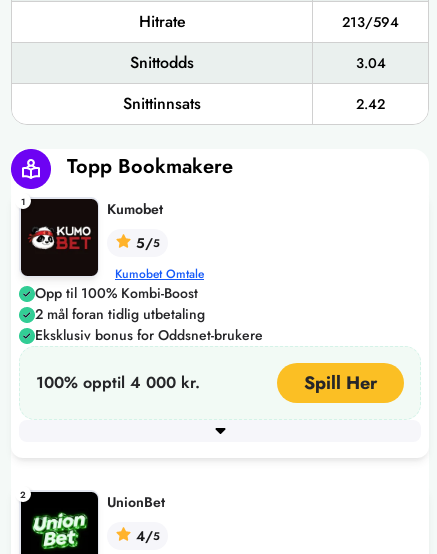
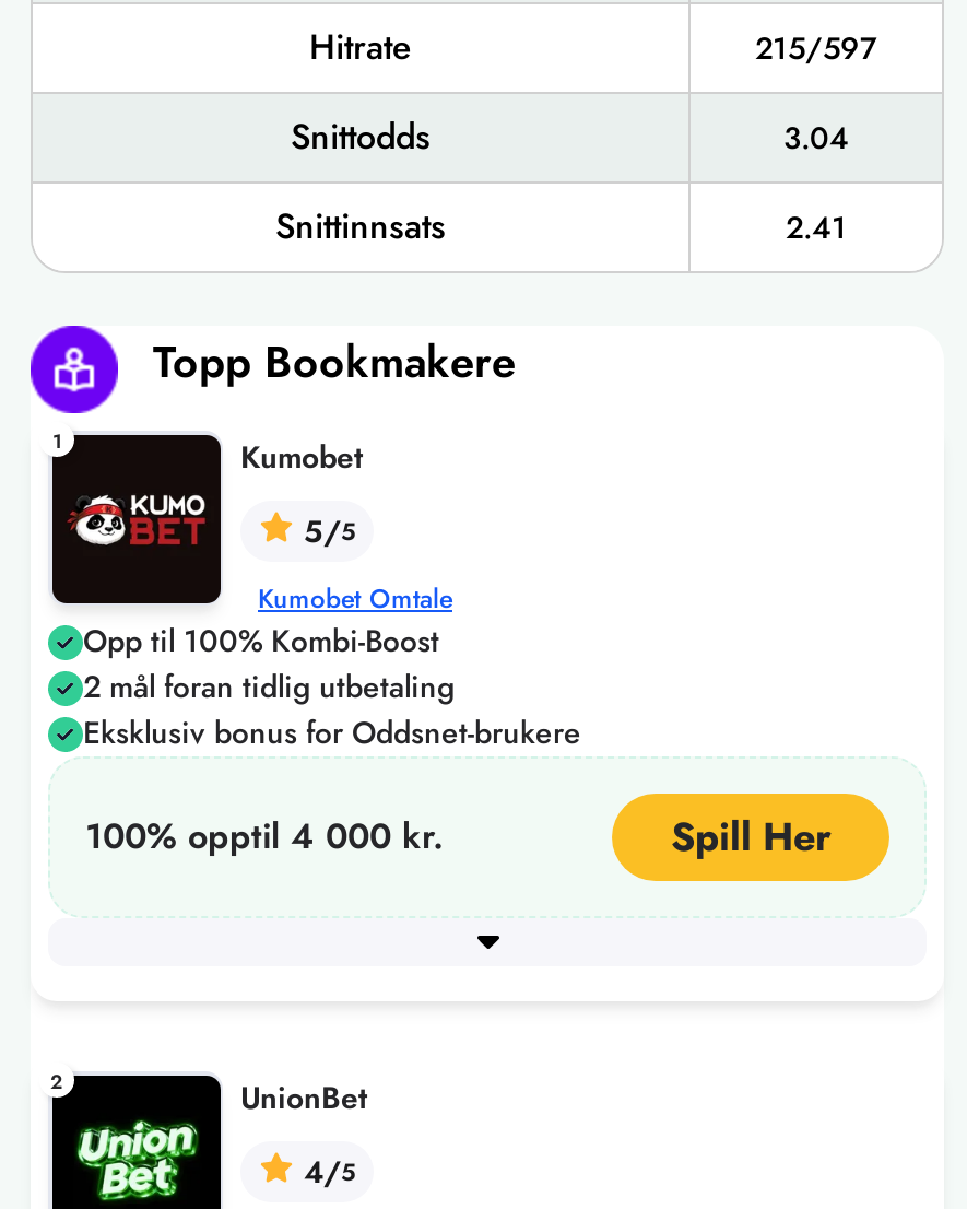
- 213/594
+ 215/597

- 2.42
+ 2.41
